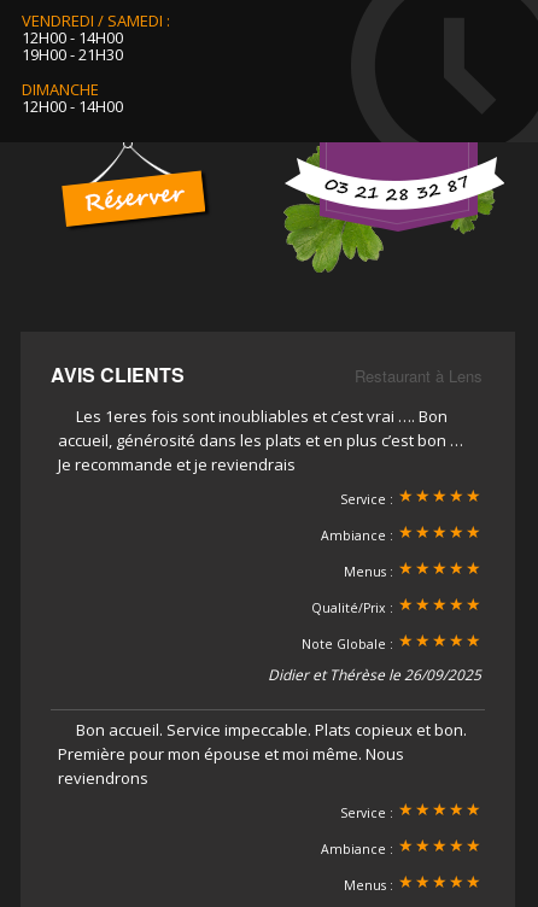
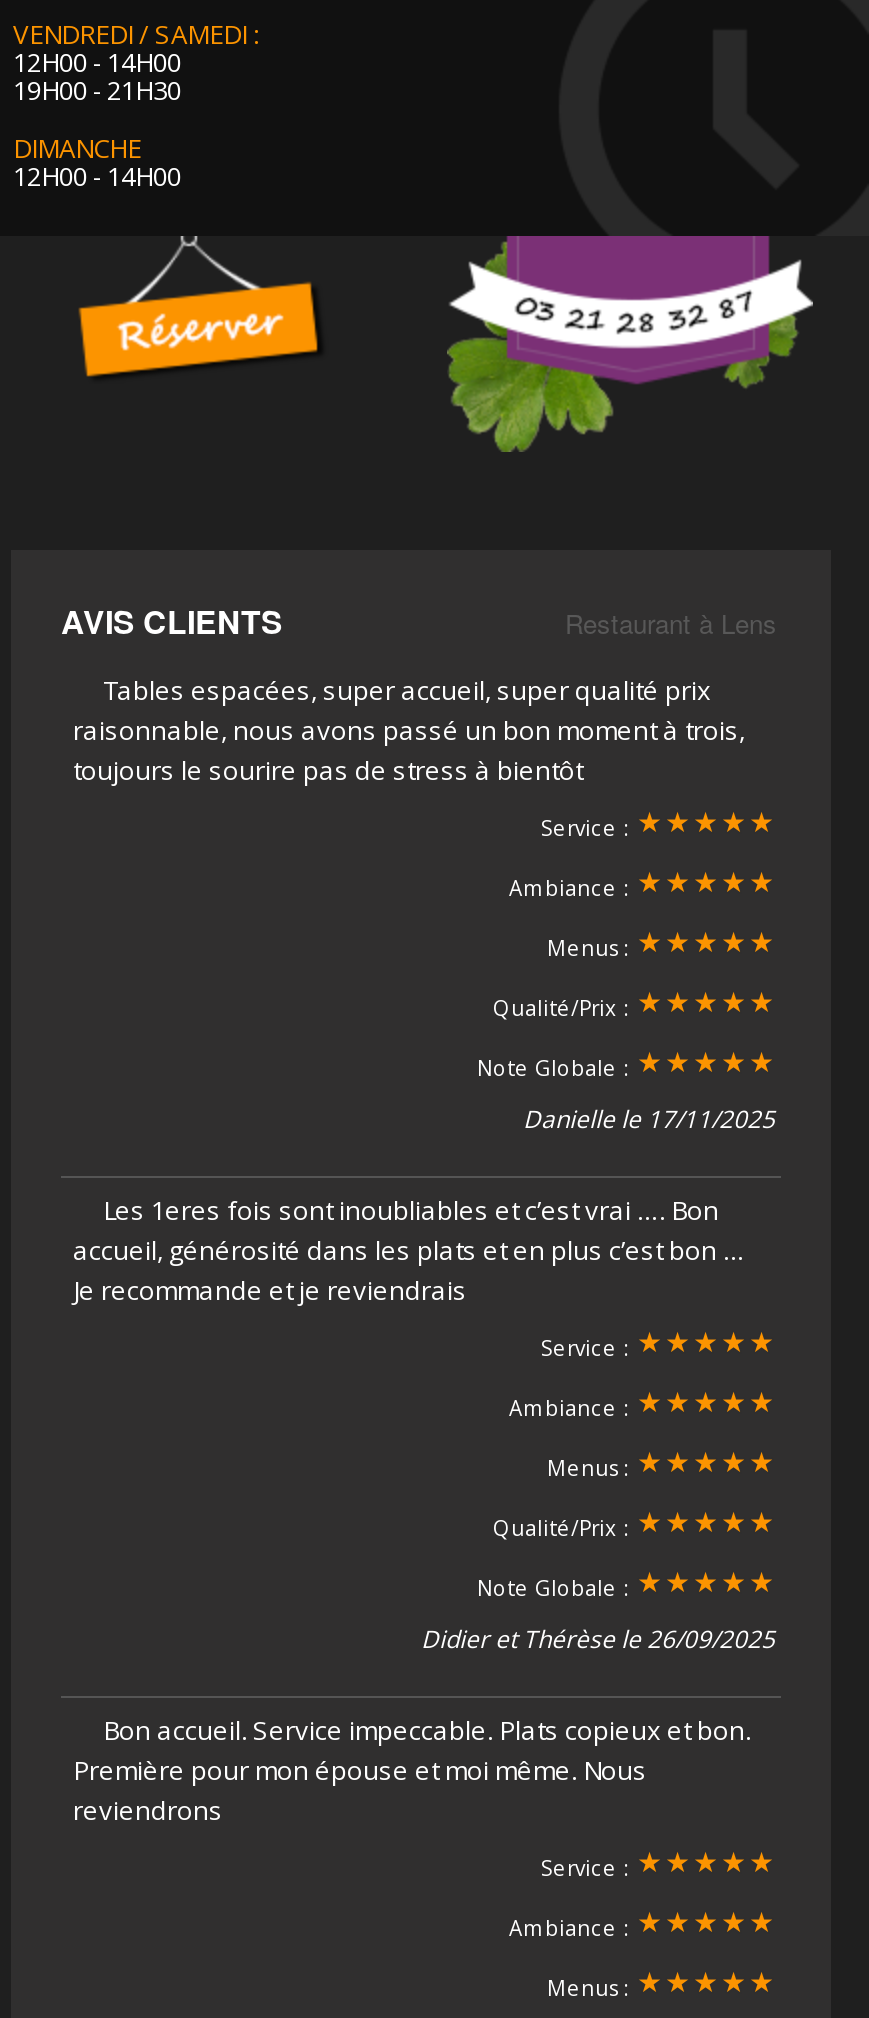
+ Tables espacées, super accueil, super qualité prix
+ raisonnable, nous avons passé un bon moment à trois,
+ toujours le sourire pas de stress à bientôt
+ Service :
+ Ambiance :
+ Menus :
+ Qualité/Prix :
+ Note Globale :
+ Danielle le 17/11/2025
